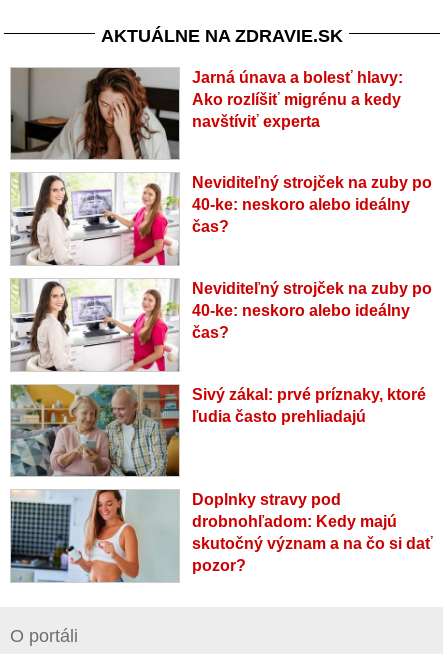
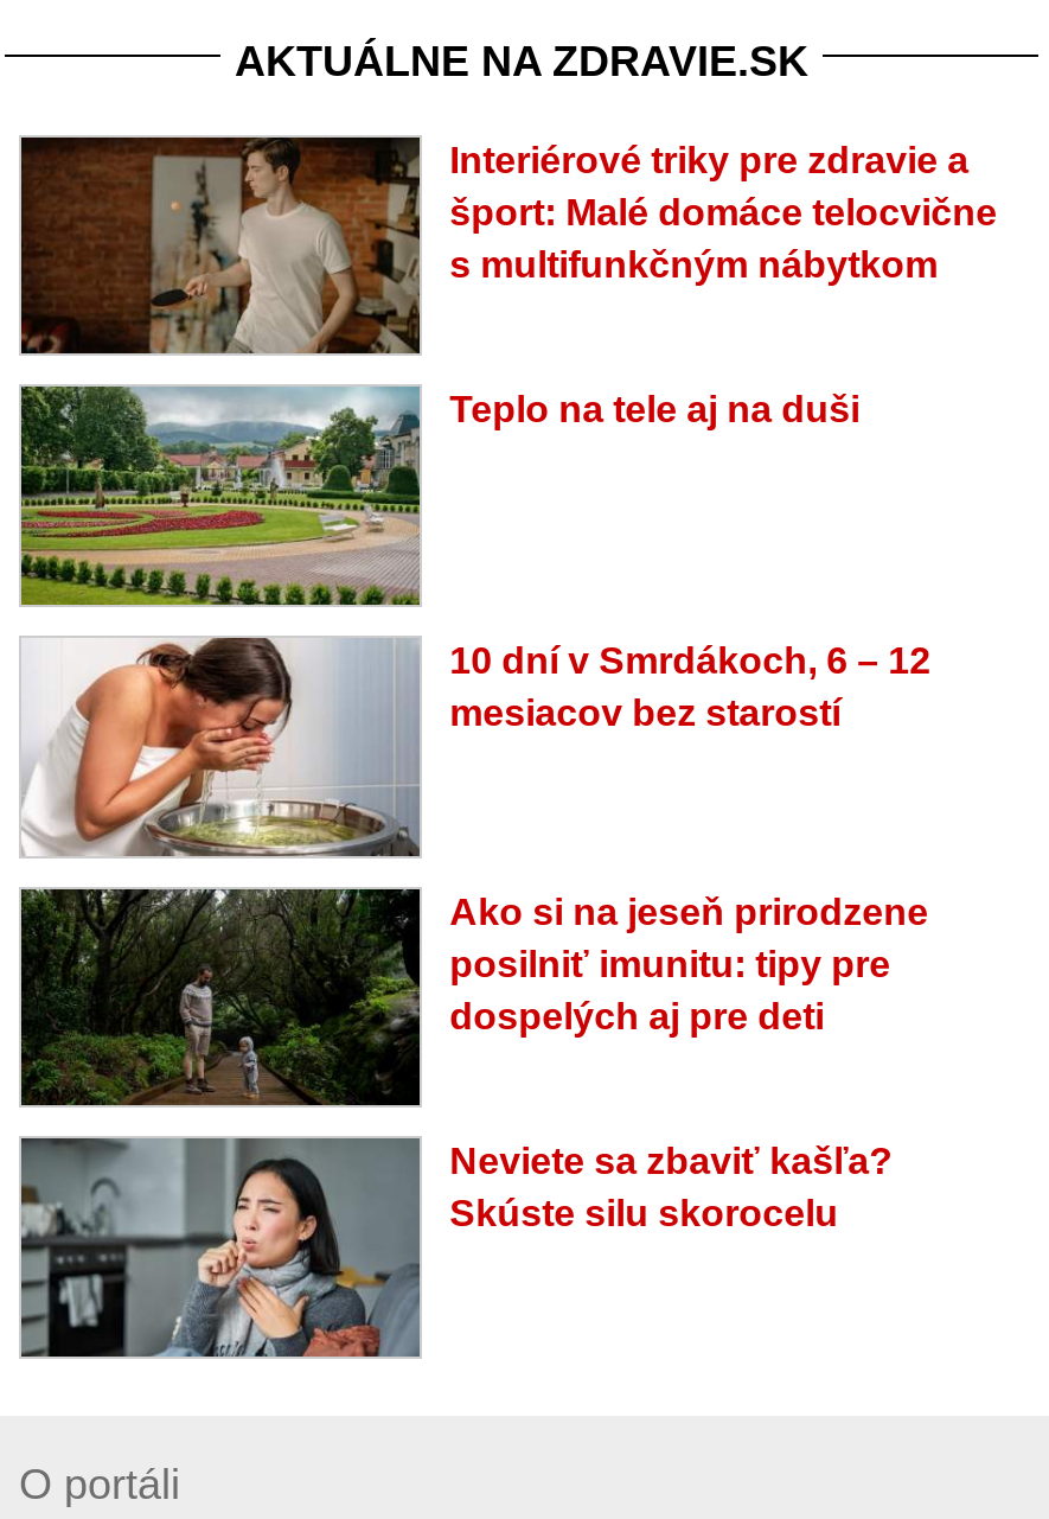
- [image]
- Jarná únava a bolesť hlavy:
- Ako rozlíšiť migrénu a kedy
- navštíviť experta
+ [image]
+ Interiérové triky pre zdravie a
+ šport: Malé domáce telocvične
+ s multifunkčným nábytkom

- [image]
- Neviditeľný strojček na zuby po
- 40-ke: neskoro alebo ideálny
- čas?
+ [image]
+ Teplo na tele aj na duši

- [image]
- Neviditeľný strojček na zuby po
- 40-ke: neskoro alebo ideálny
- čas?
+ [image]
+ 10 dní v Smrdákoch, 6 – 12
+ mesiacov bez starostí

- [image]
- Sivý zákal: prvé príznaky, ktoré
- ľudia často prehliadajú
+ [image]
+ Ako si na jeseň prirodzene
+ posilniť imunitu: tipy pre
+ dospelých aj pre deti

- [image]
- Doplnky stravy pod
- drobnohľadom: Kedy majú
- skutočný význam a na čo si dať
- pozor?
+ [image]
+ Neviete sa zbaviť kašľa?
+ Skúste silu skorocelu
